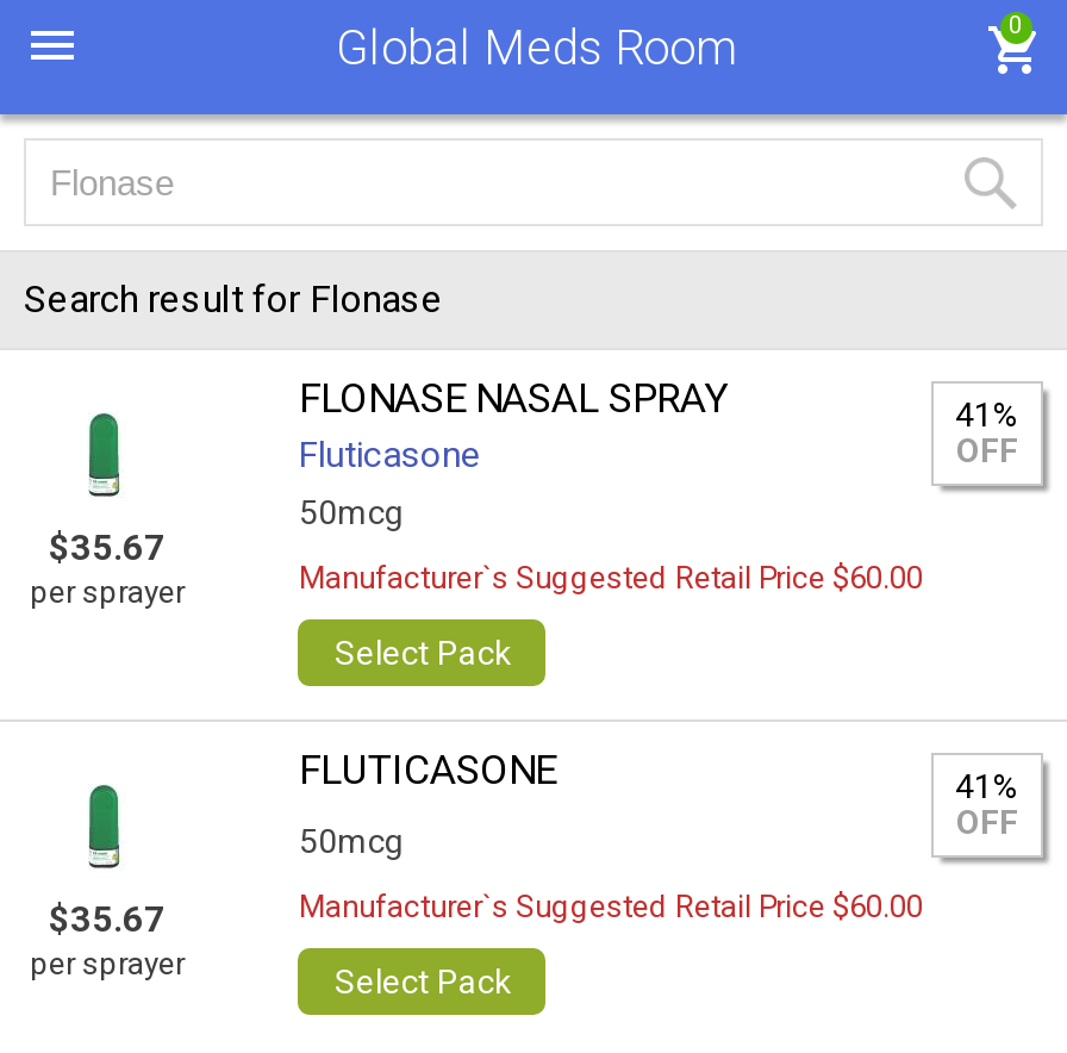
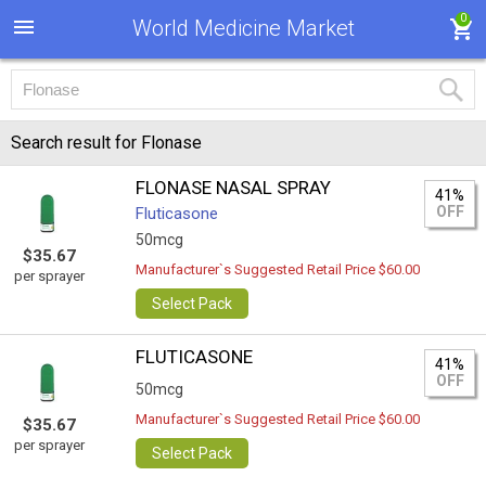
- Global Meds Room
+ World Medicine Market
